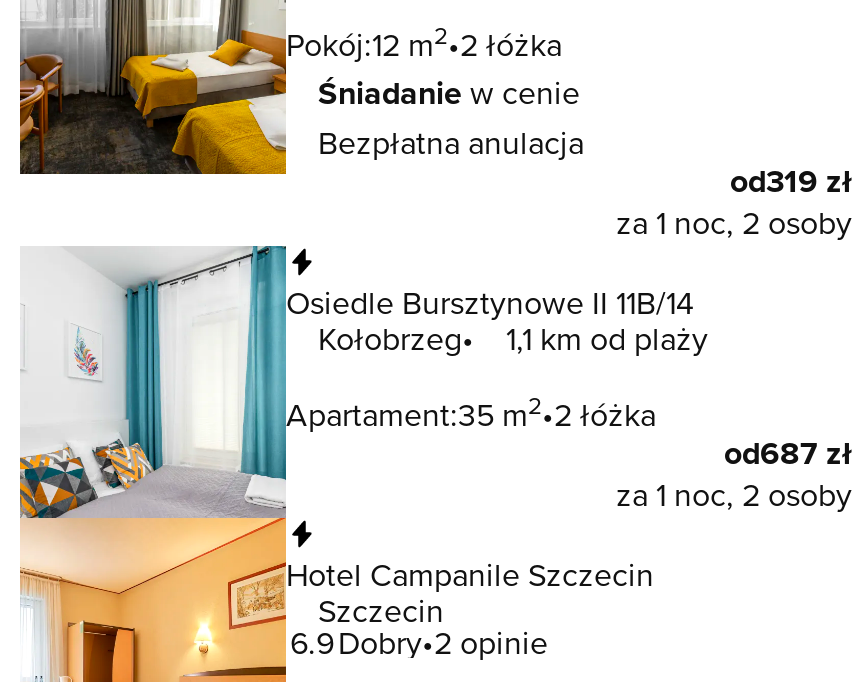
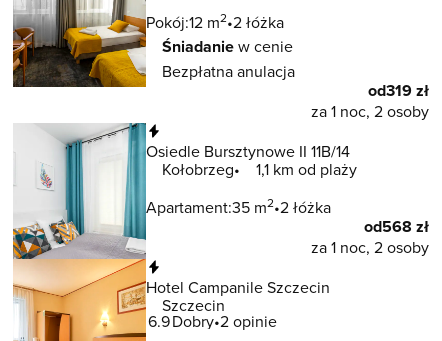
- od687 zł
+ od568 zł
